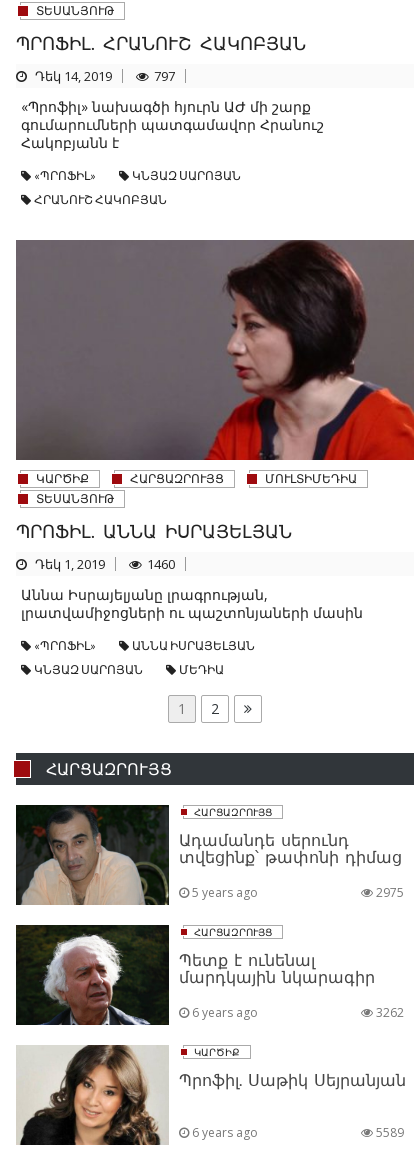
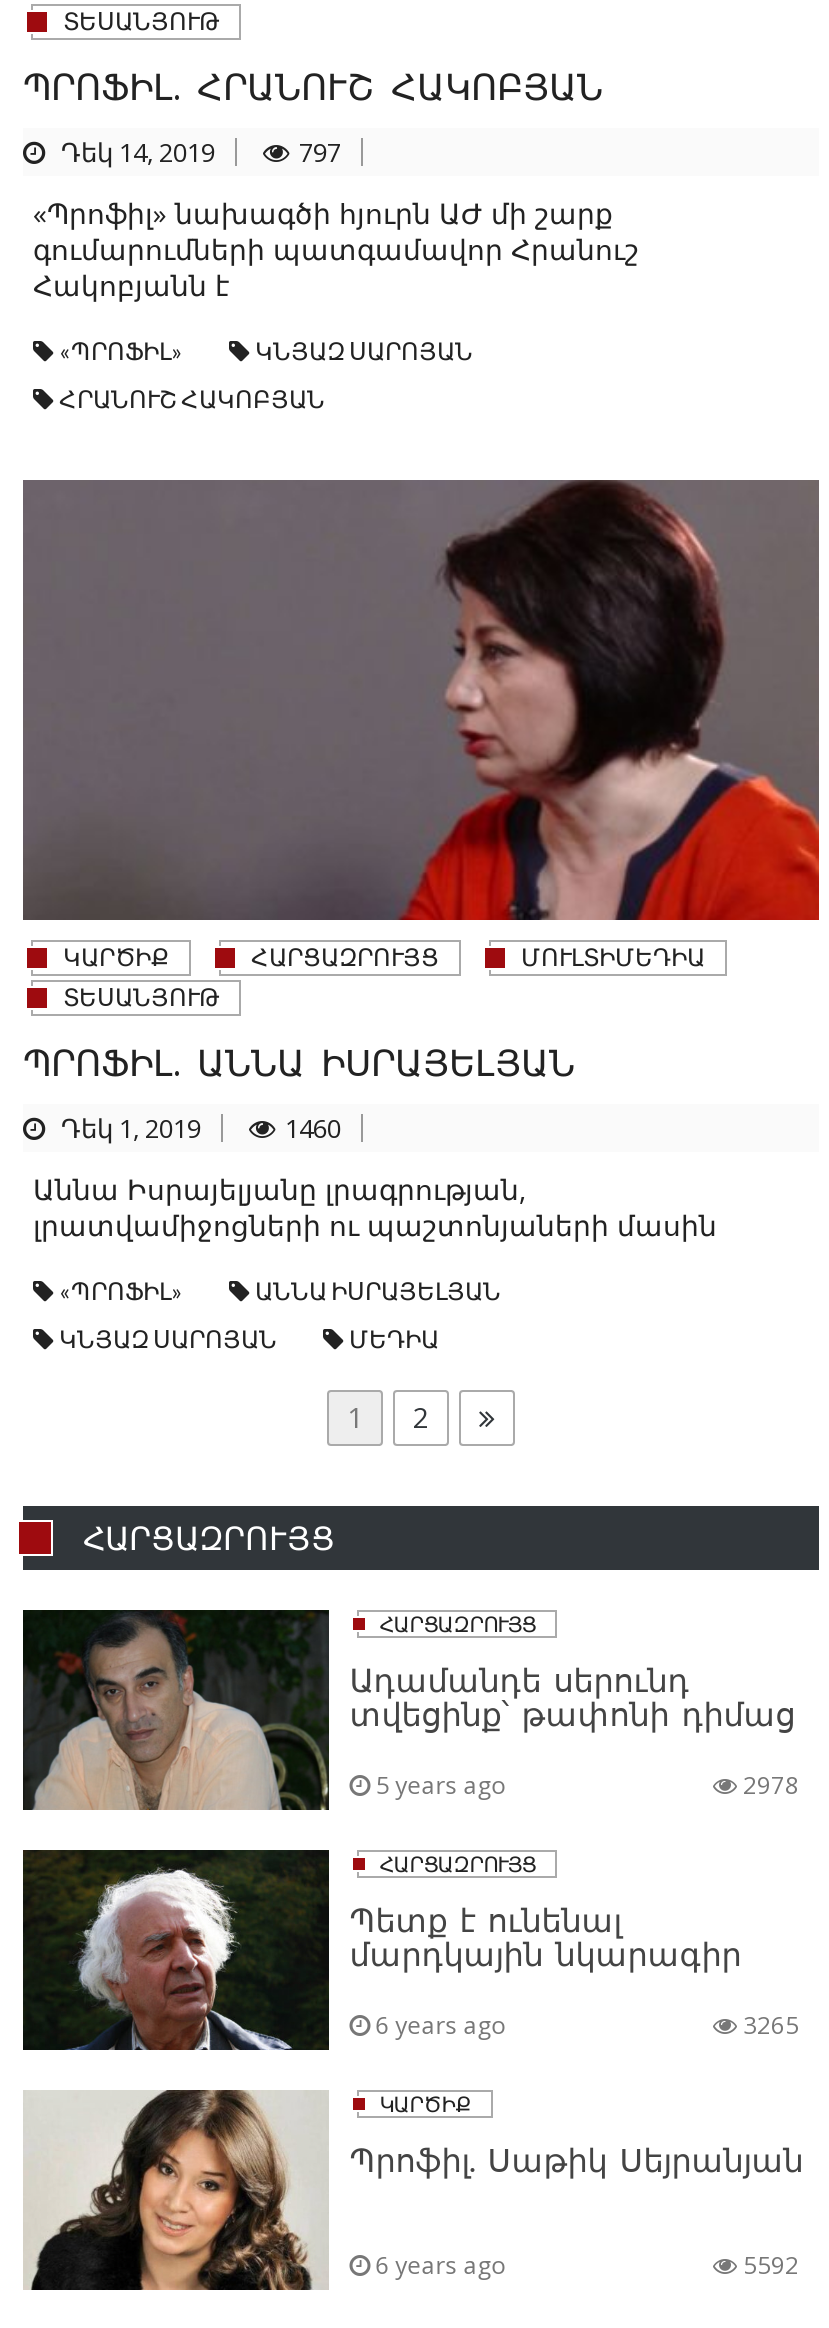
- 2975
+ 2978

- 3262
+ 3265

- 5589
+ 5592
